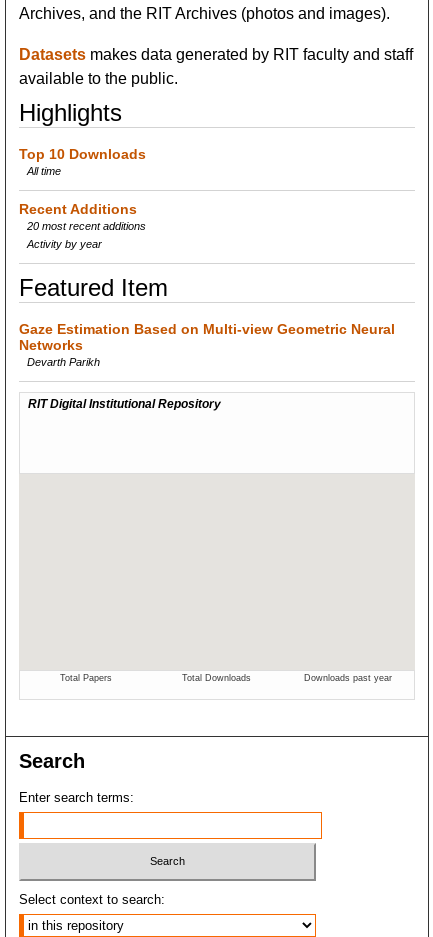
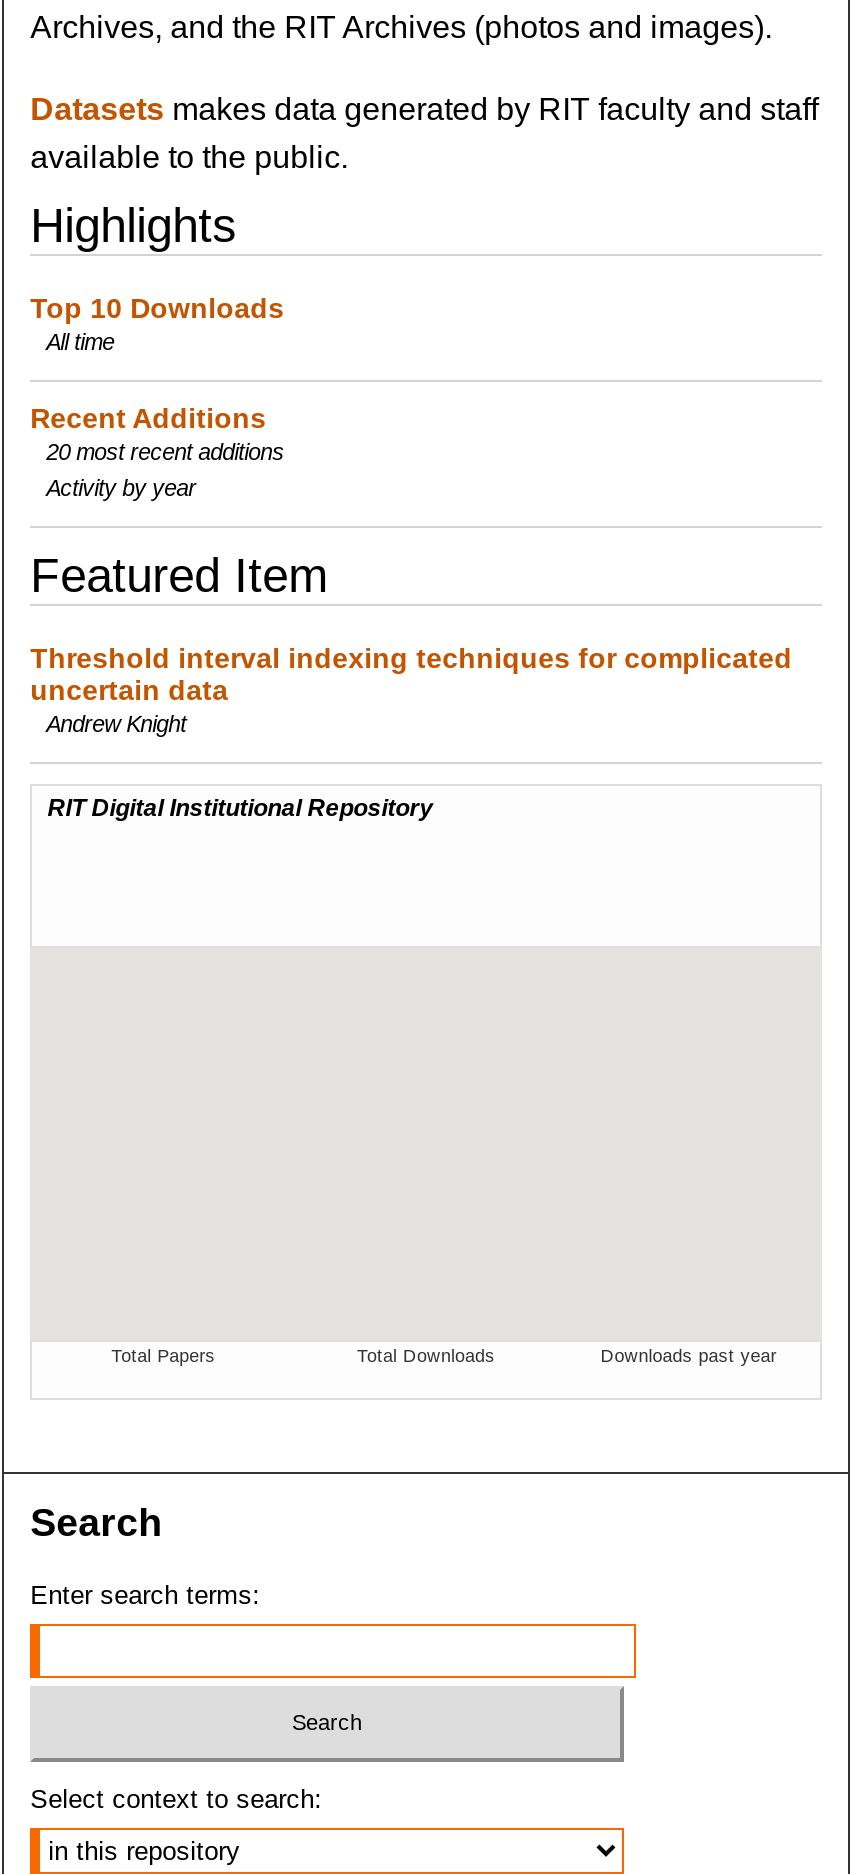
- Gaze Estimation Based on Multi-view Geometric Neural
- Networks
- Devarth Parikh
+ Threshold interval indexing techniques for complicated
+ uncertain data
+ Andrew Knight
